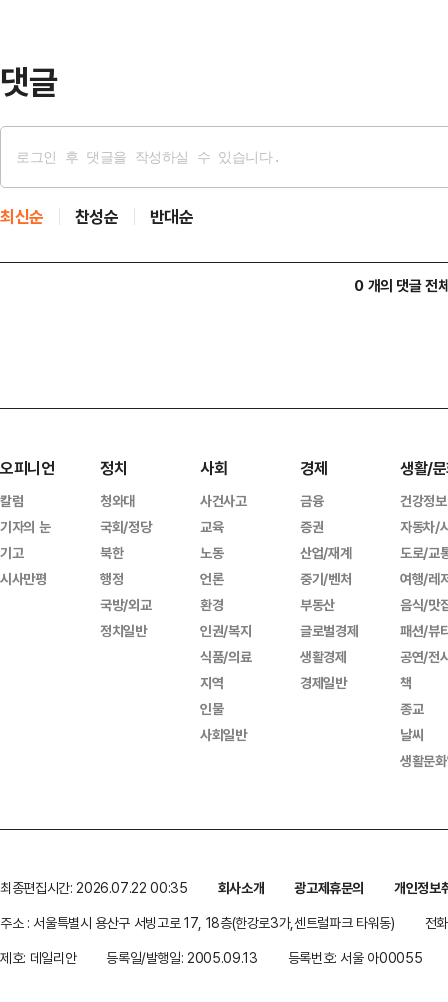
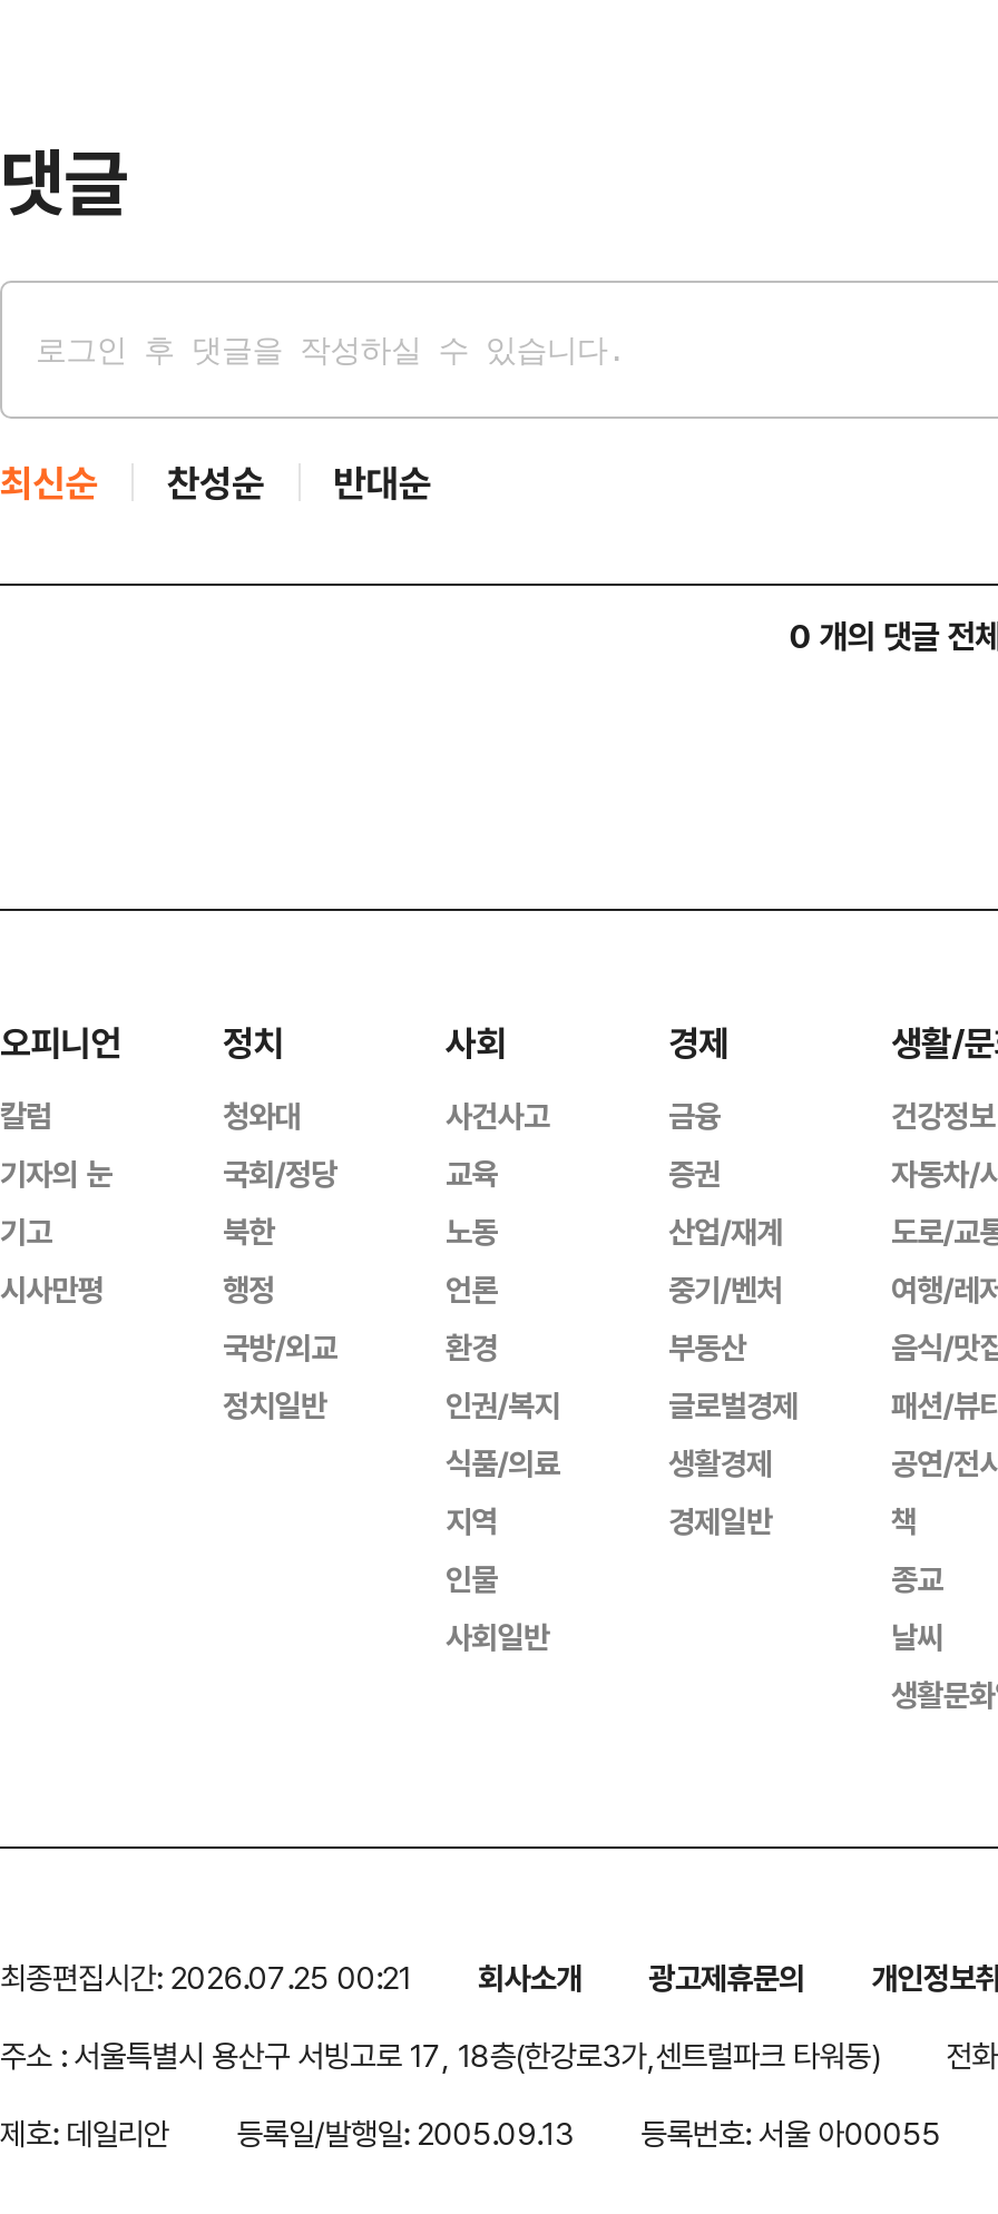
- 최종편집시간: 2026.07.22 00:35
+ 최종편집시간: 2026.07.25 00:21
